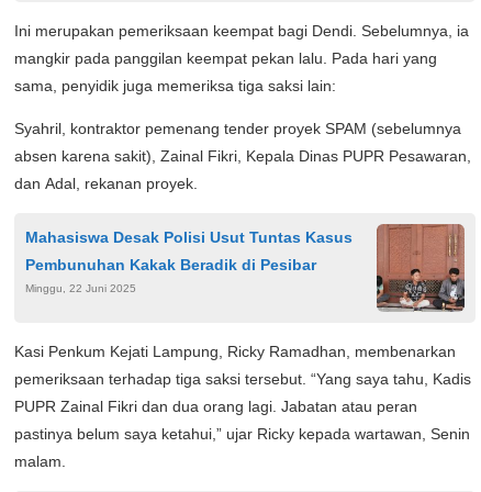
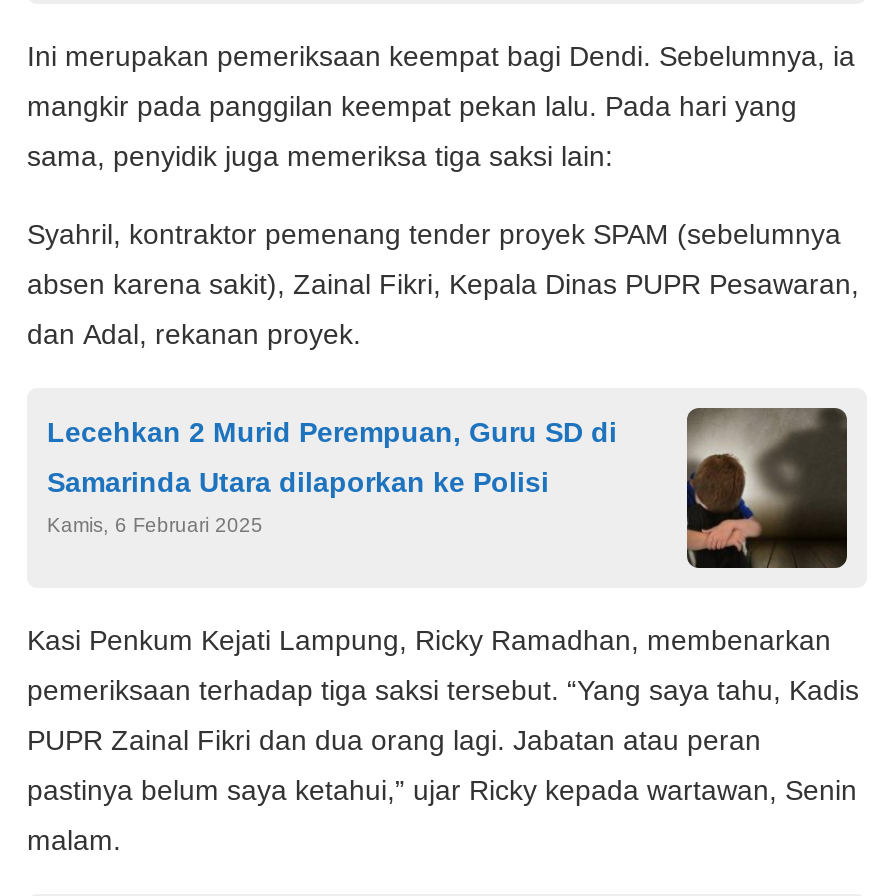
- [image]
- Mahasiswa Desak Polisi Usut Tuntas Kasus
+ [image]
+ Lecehkan 2 Murid Perempuan, Guru SD di

- Pembunuhan Kakak Beradik di Pesibar
+ Samarinda Utara dilaporkan ke Polisi

- Minggu, 22 Juni 2025
+ Kamis, 6 Februari 2025
